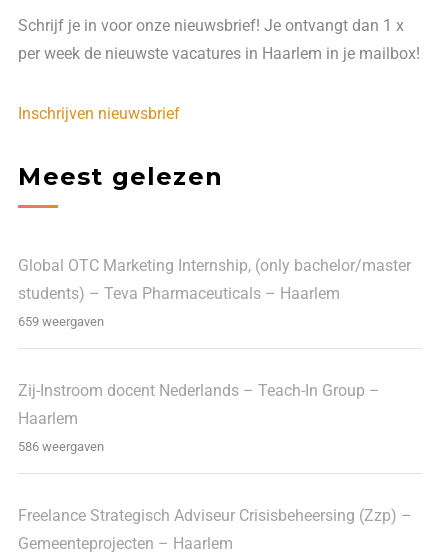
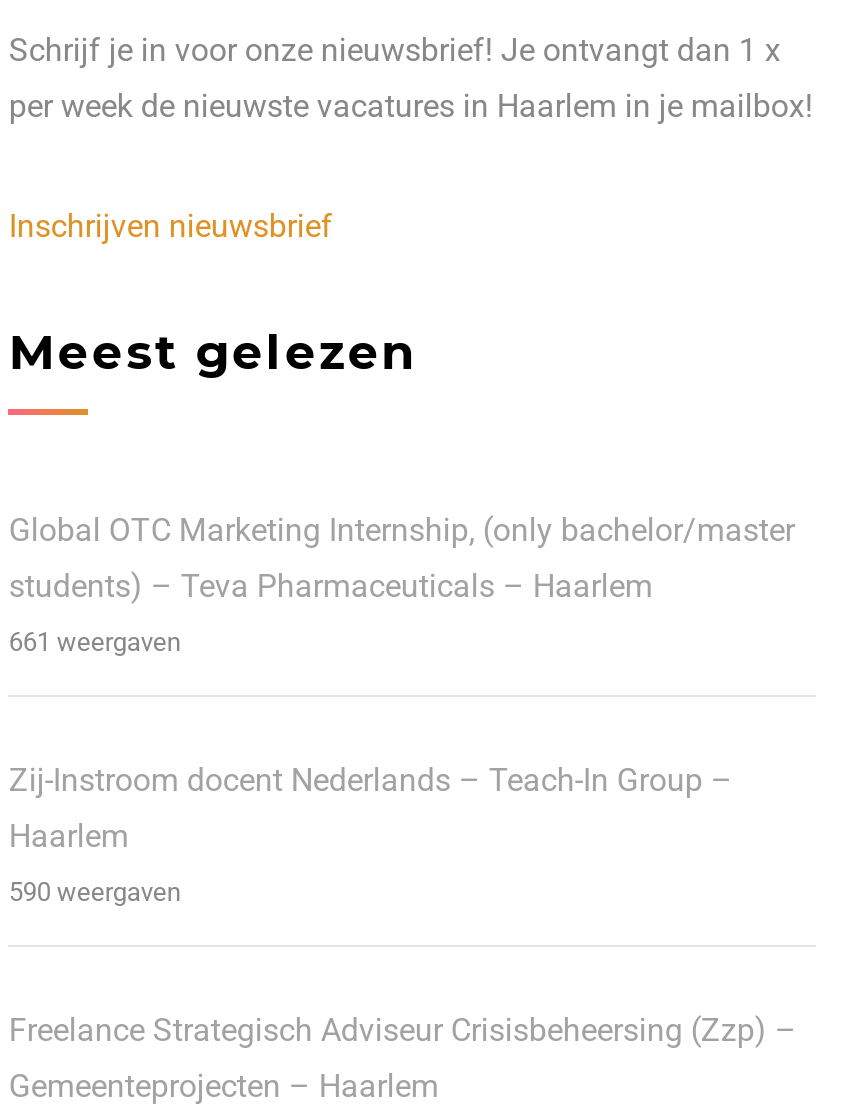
- 659 weergaven
+ 661 weergaven

- 586 weergaven
+ 590 weergaven
